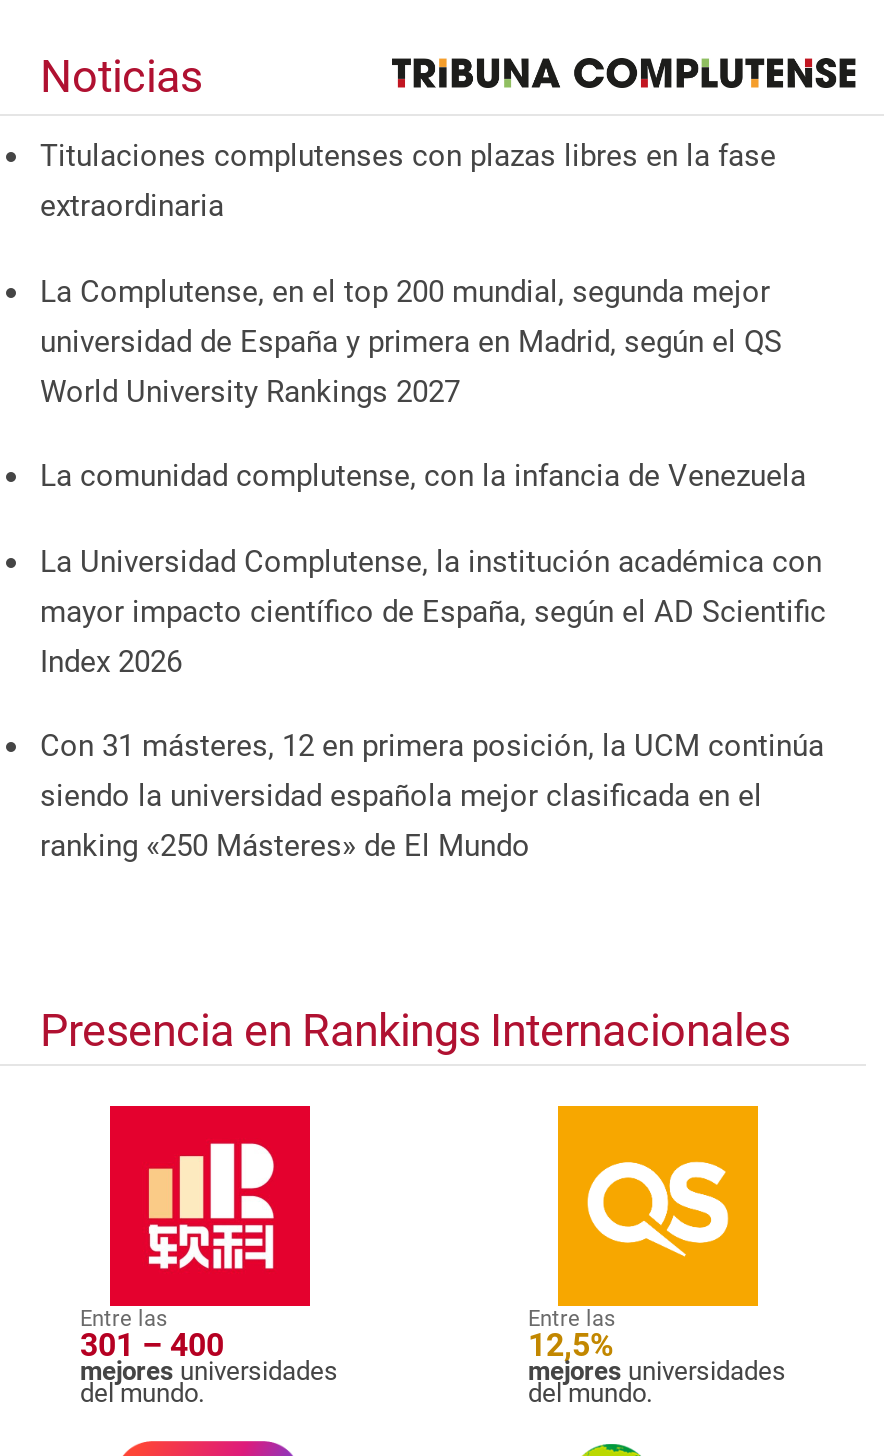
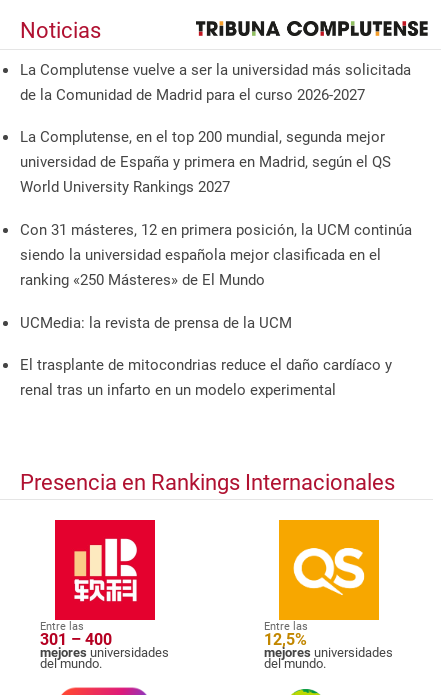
- Titulaciones complutenses con plazas libres en la fase
- extraordinaria
+ La Complutense vuelve a ser la universidad más solicitada
+ de la Comunidad de Madrid para el curso 2026-2027

- La comunidad complutense, con la infancia de Venezuela
- La Universidad Complutense, la institución académica con
- mayor impacto científico de España, según el AD Scientific
- Index 2026

moved up: Con 31 másteres, 12 en primera posición, la UCM continúa | siendo la universidad española mejor clasificada en el | ranking «250 Másteres» de El Mundo

+ UCMedia: la revista de prensa de la UCM
+ El trasplante de mitocondrias reduce el daño cardíaco y
+ renal tras un infarto en un modelo experimental
